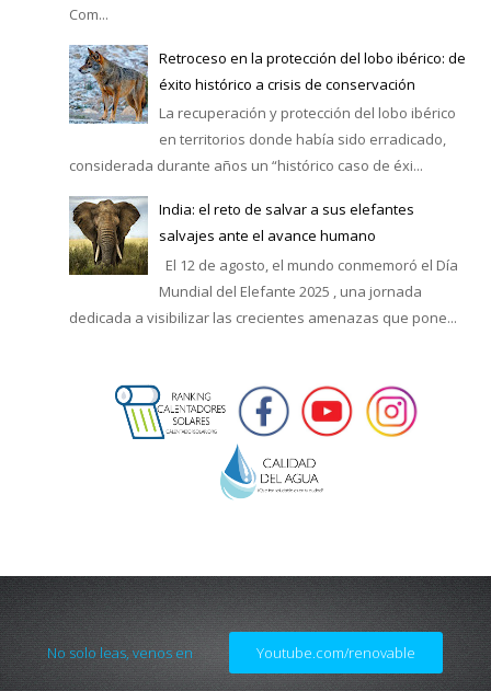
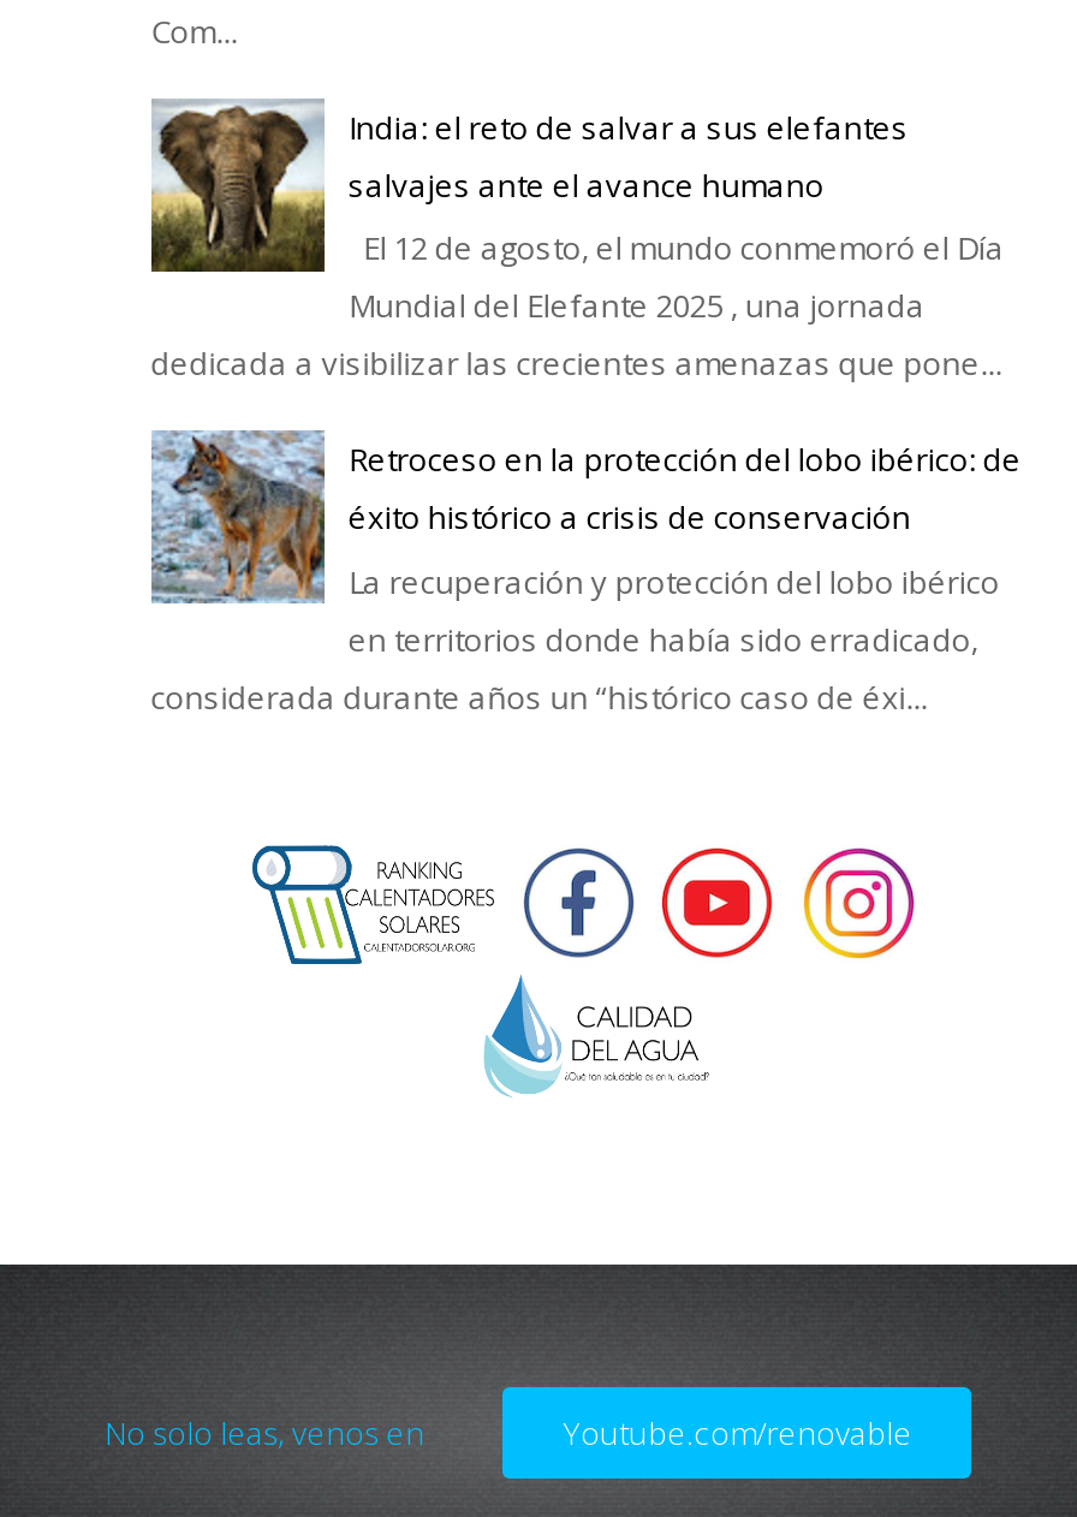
moved down: [image] | Retroceso en la protección del lobo ibérico: de | éxito histórico a crisis de conservación | La recuperación y protección del lobo ibérico | en territorios donde había sido erradicado, | considerada durante años un “histórico caso de éxi...

moved up: [image] | India: el reto de salvar a sus elefantes | salvajes ante el avance humano | El 12 de agosto, el mundo conmemoró el Día | Mundial del Elefante 2025 , una jornada | dedicada a visibilizar las crecientes amenazas que pone...
